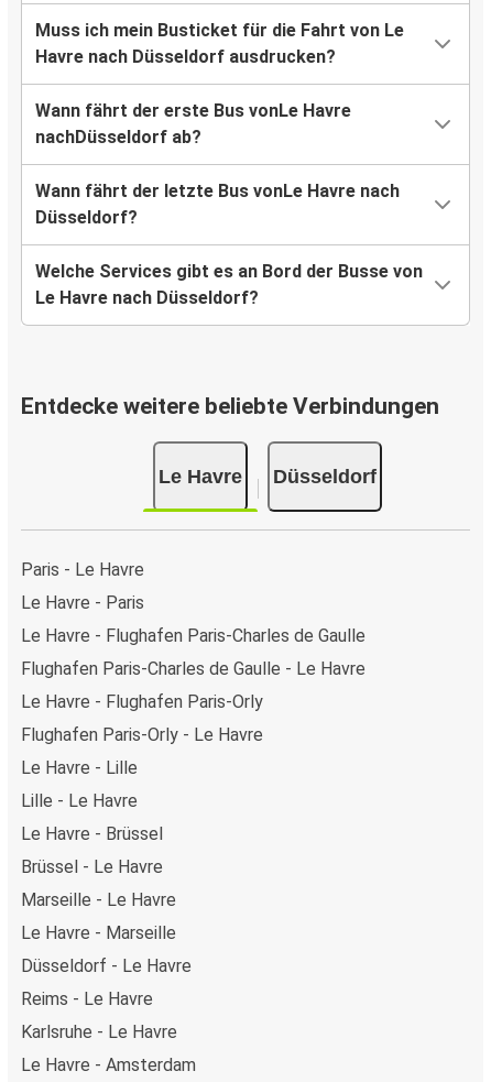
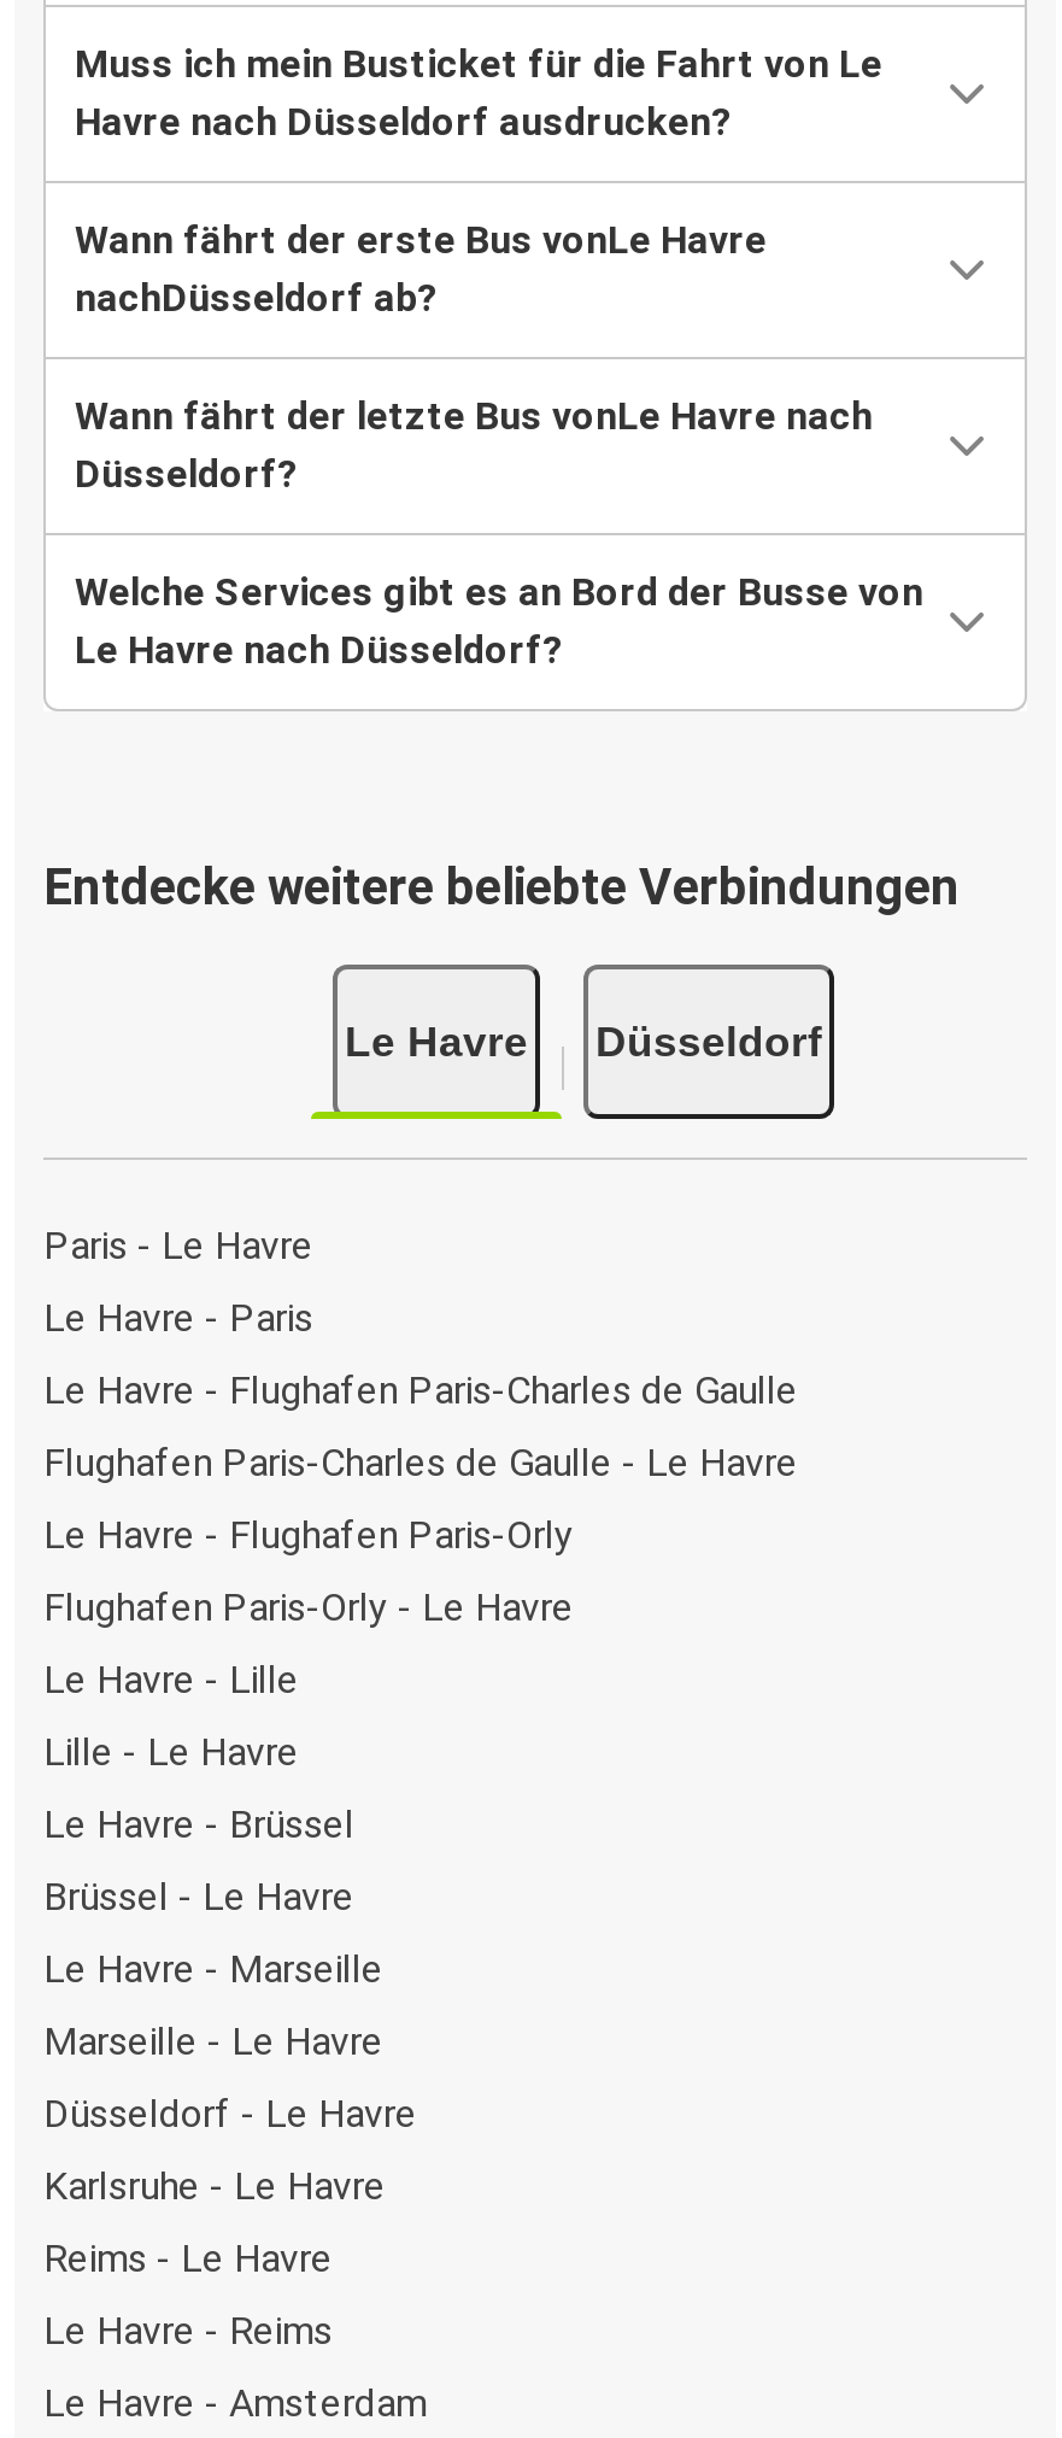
moved up: Le Havre - Marseille

+ Le Havre - Reims

moved up: Karlsruhe - Le Havre
